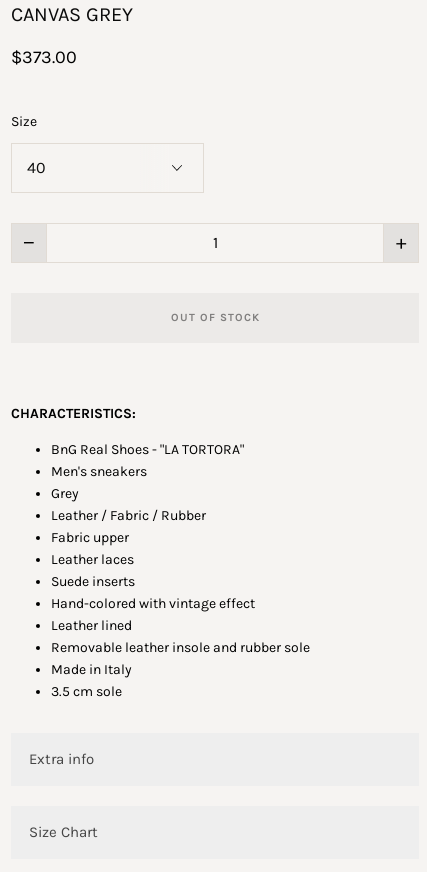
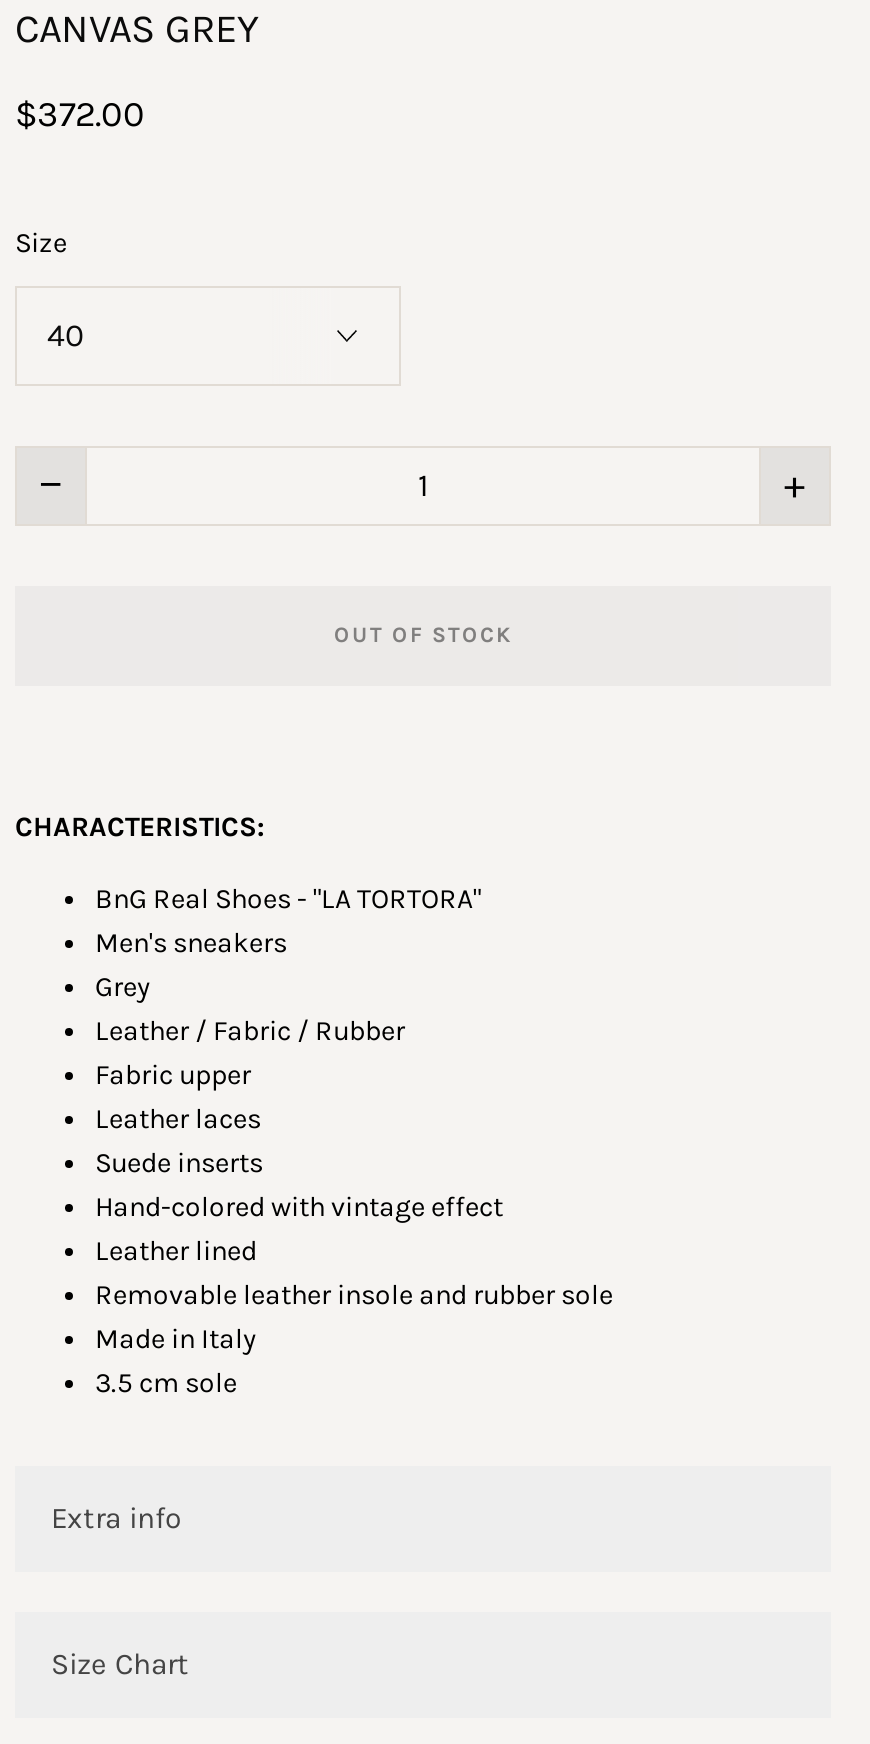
- $373.00
+ $372.00
